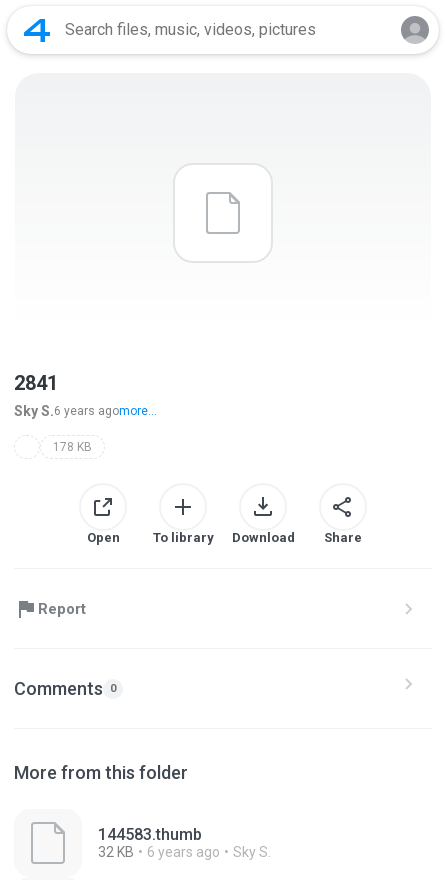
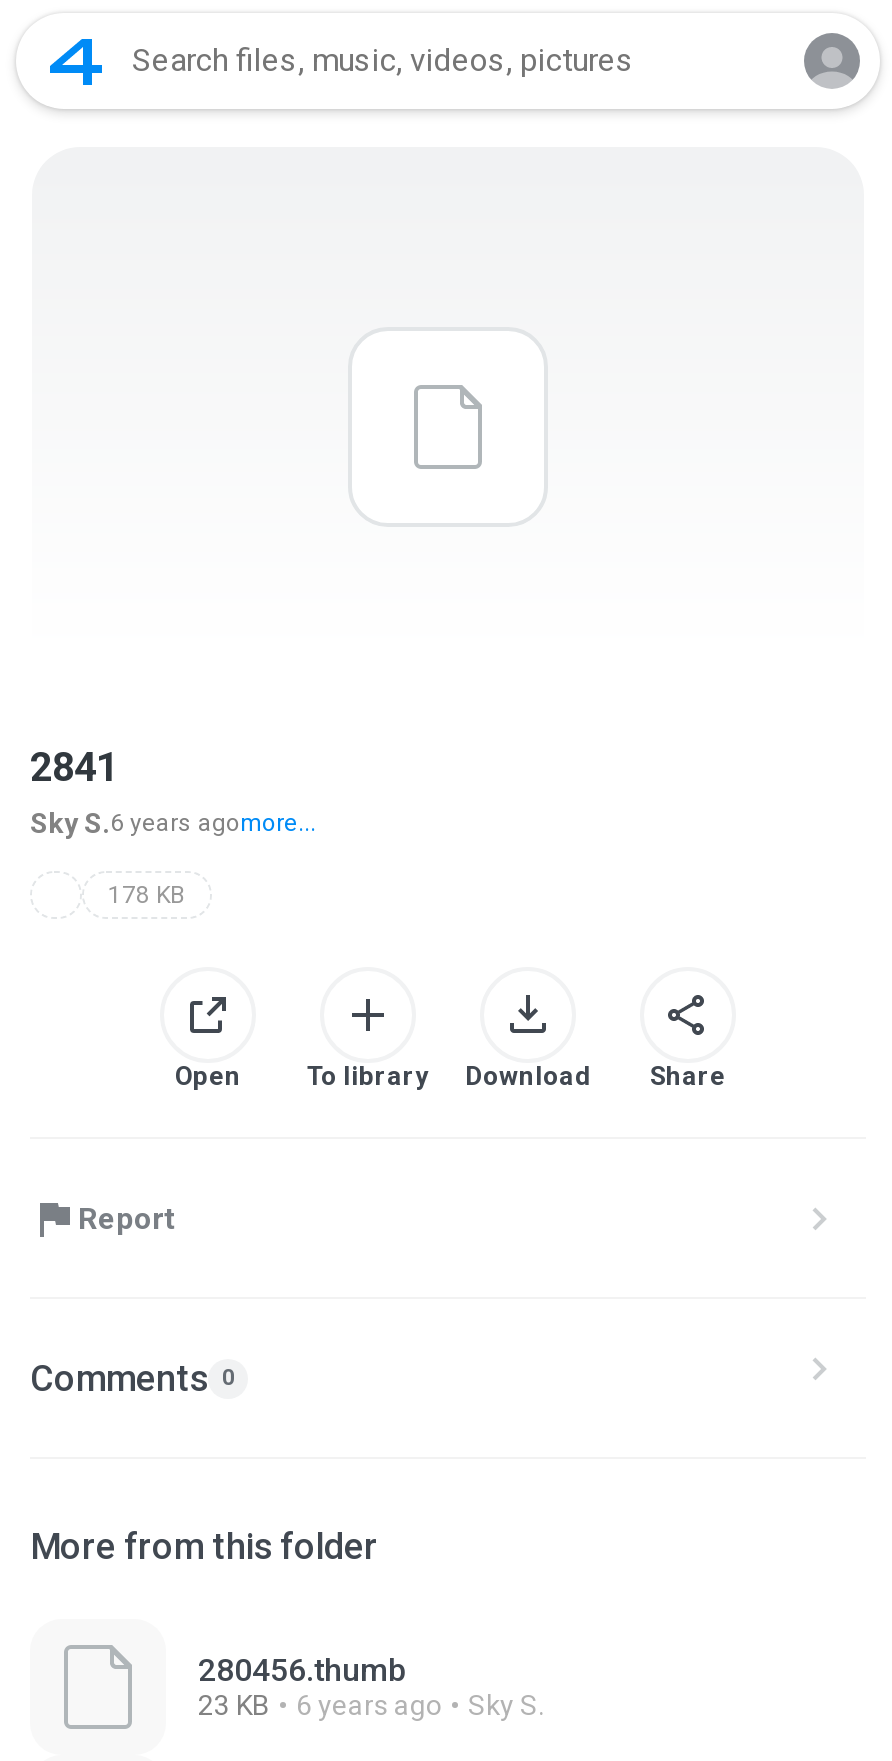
- 144583.thumb
- 32 KB
+ 280456.thumb
+ 23 KB
